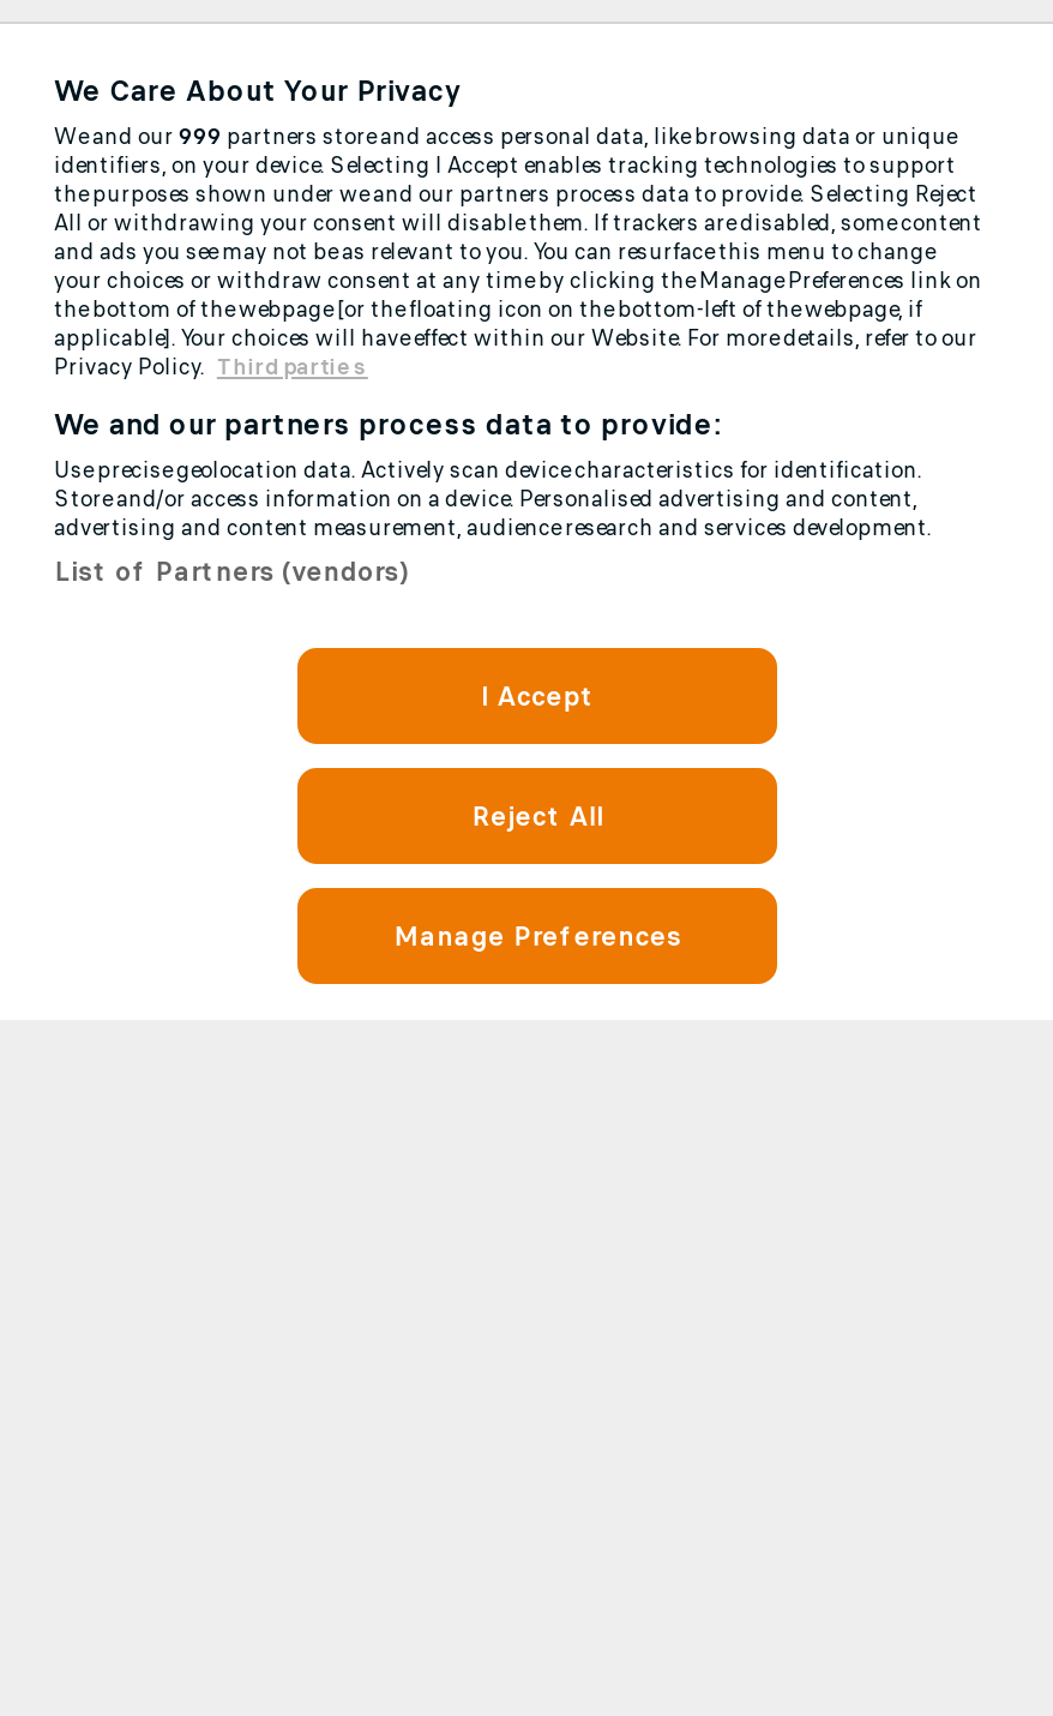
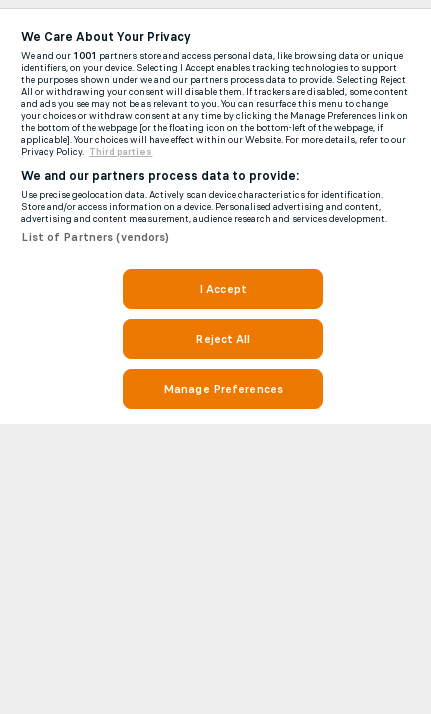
- We and our 999 partners store and access personal data, like browsing data or unique
+ We and our 1001 partners store and access personal data, like browsing data or unique
